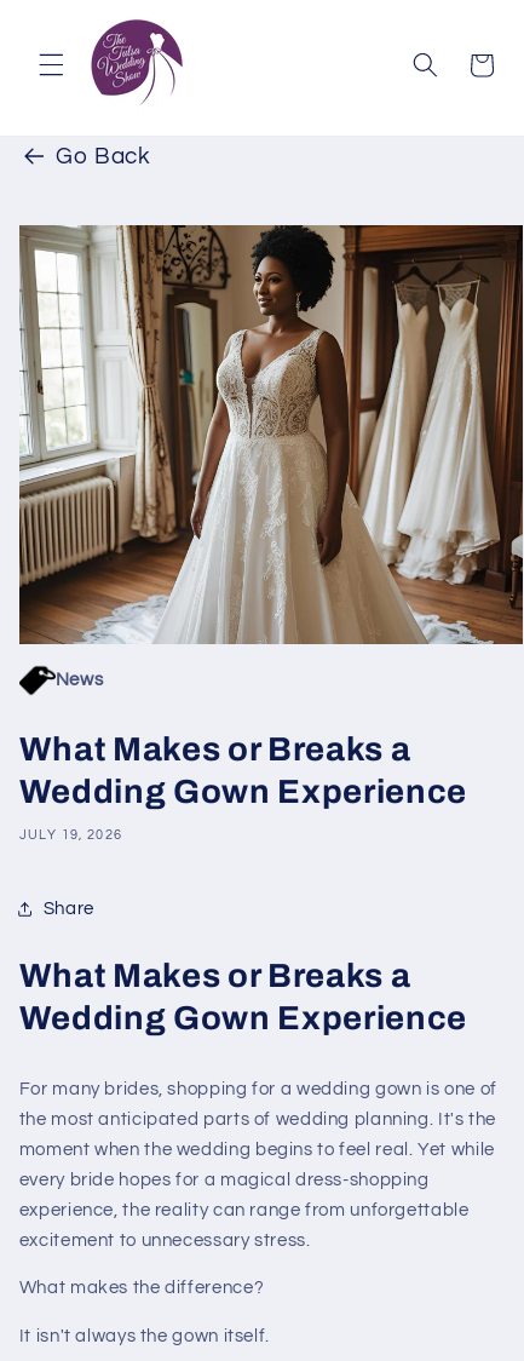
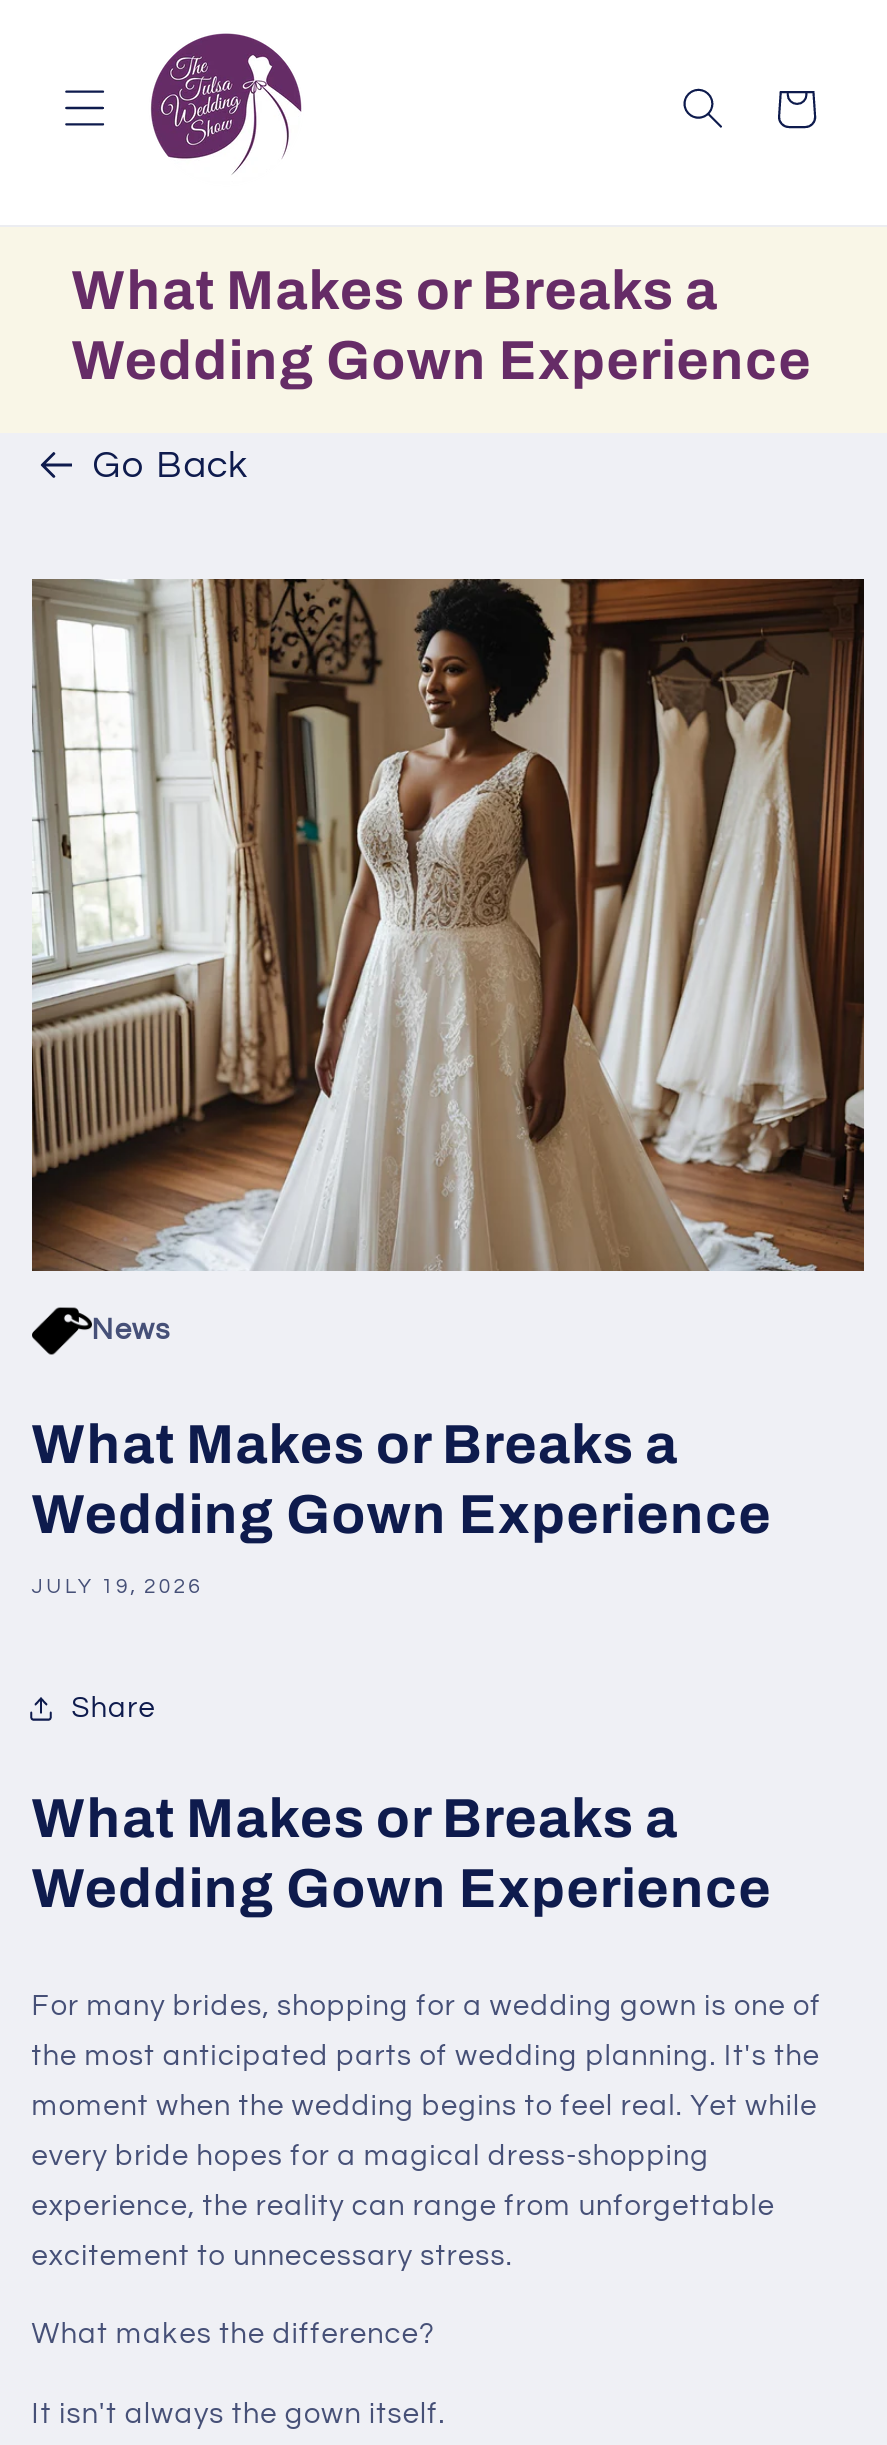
+ What Makes or Breaks a
+ Wedding Gown Experience
